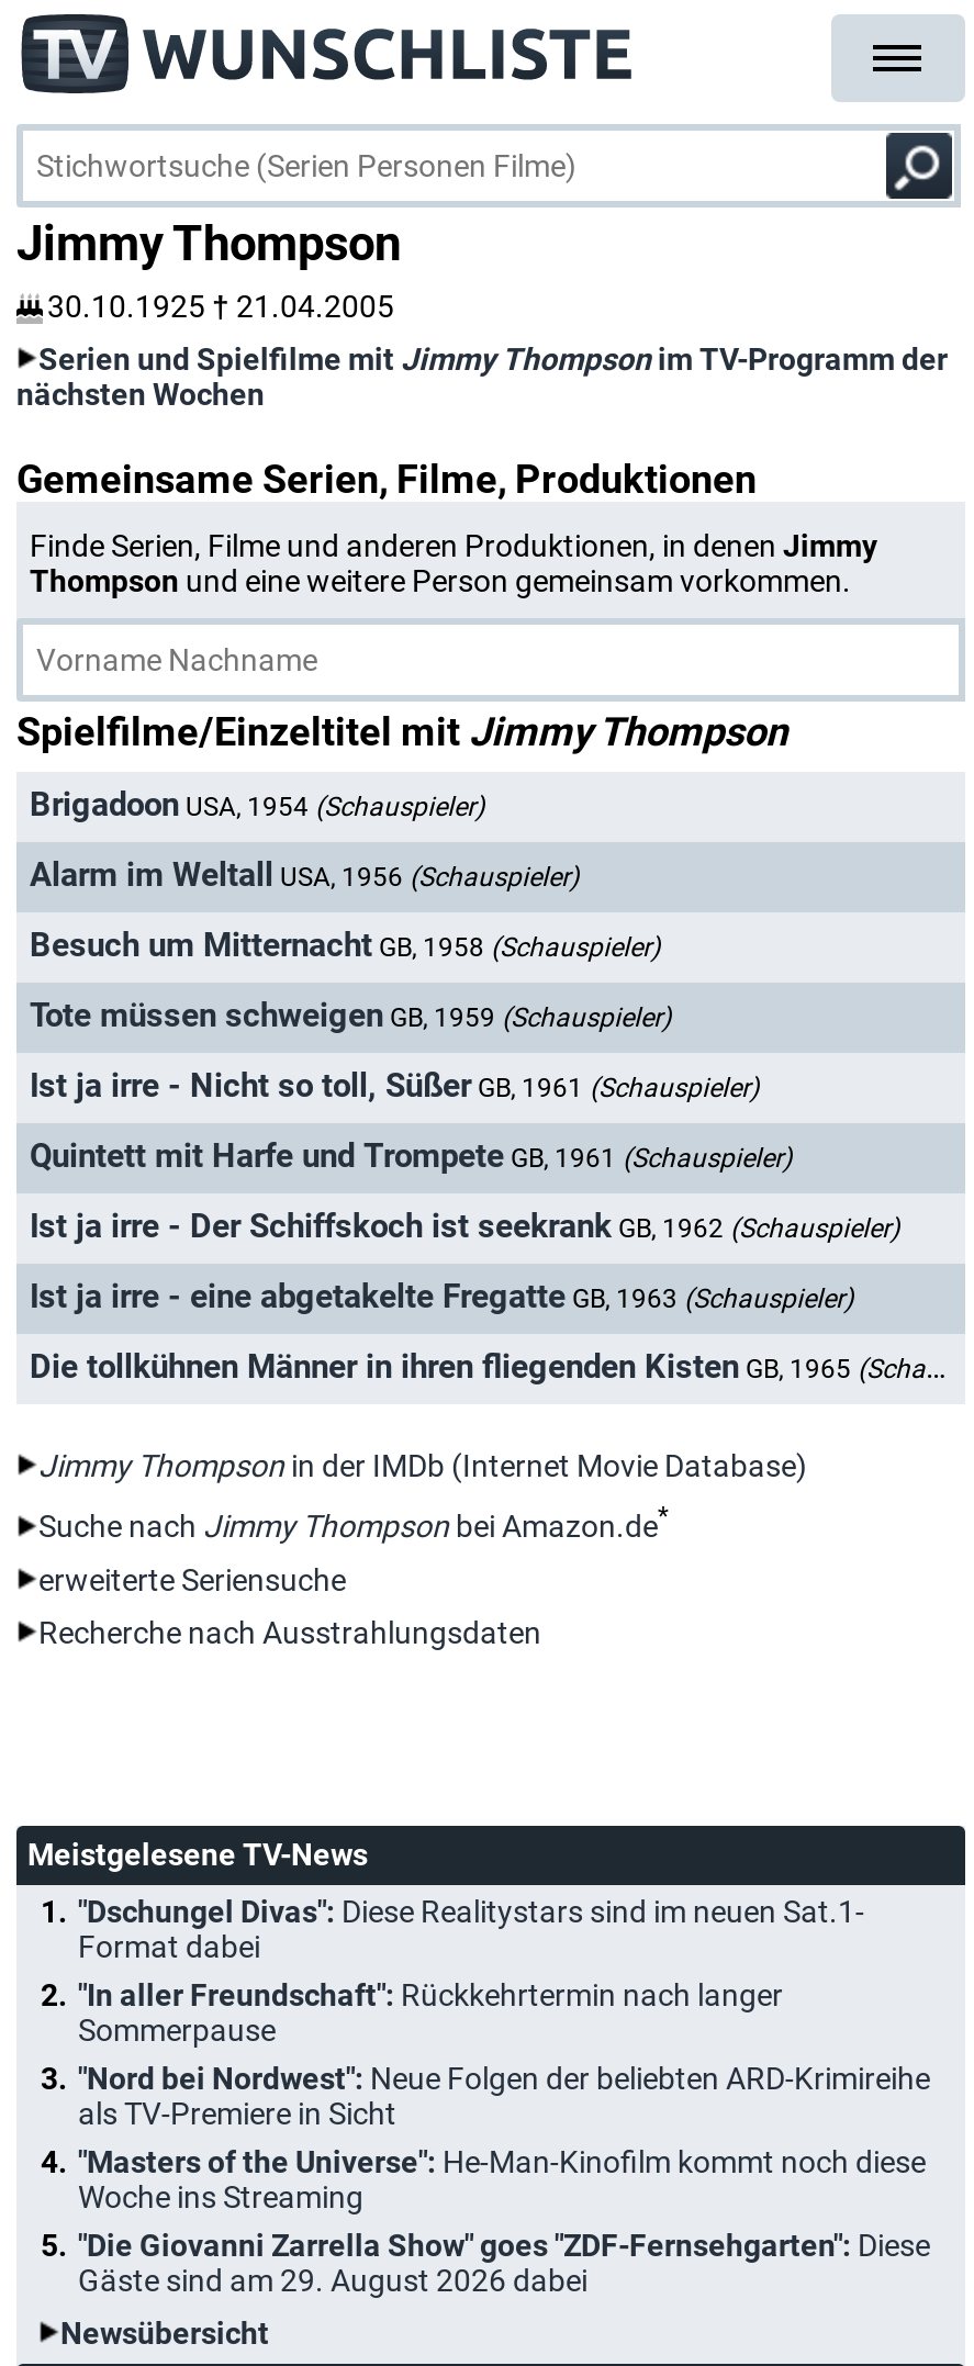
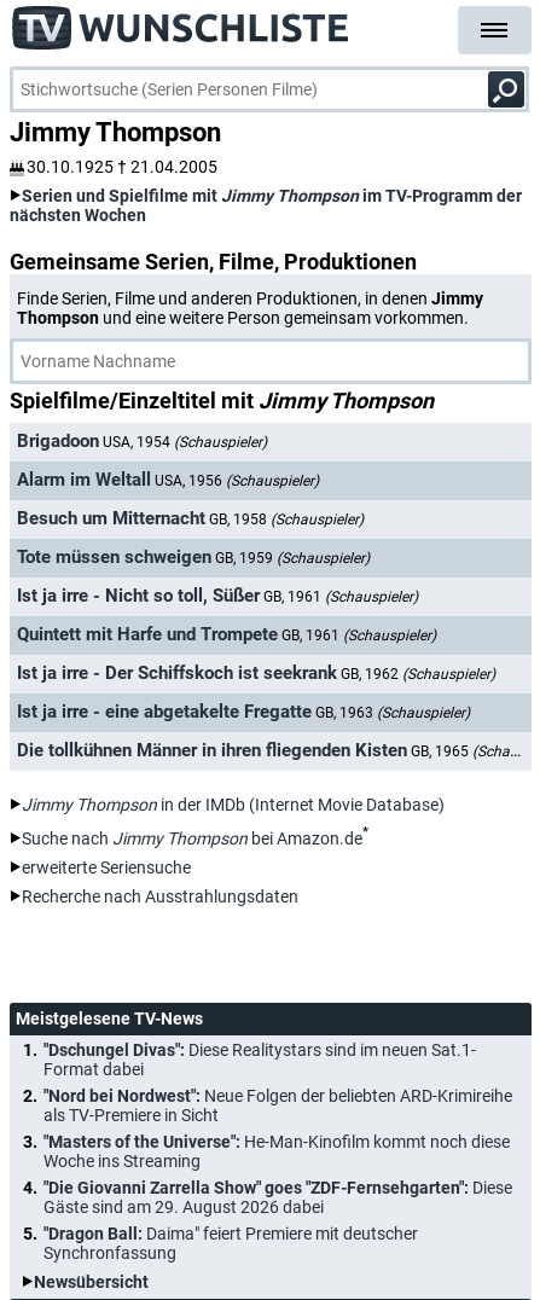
- "In aller Freundschaft": Rückkehrtermin nach langer
- Sommerpause

moved up: "Nord bei Nordwest": Neue Folgen der beliebten ARD-Krimireihe | als TV-Premiere in Sicht | "Masters of the Universe": He-Man-Kinofilm kommt noch diese | Woche ins Streaming | "Die Giovanni Zarrella Show" goes "ZDF-Fernsehgarten": Diese | Gäste sind am 29. August 2026 dabei

+ "Dragon Ball: Daima" feiert Premiere mit deutscher
+ Synchronfassung
